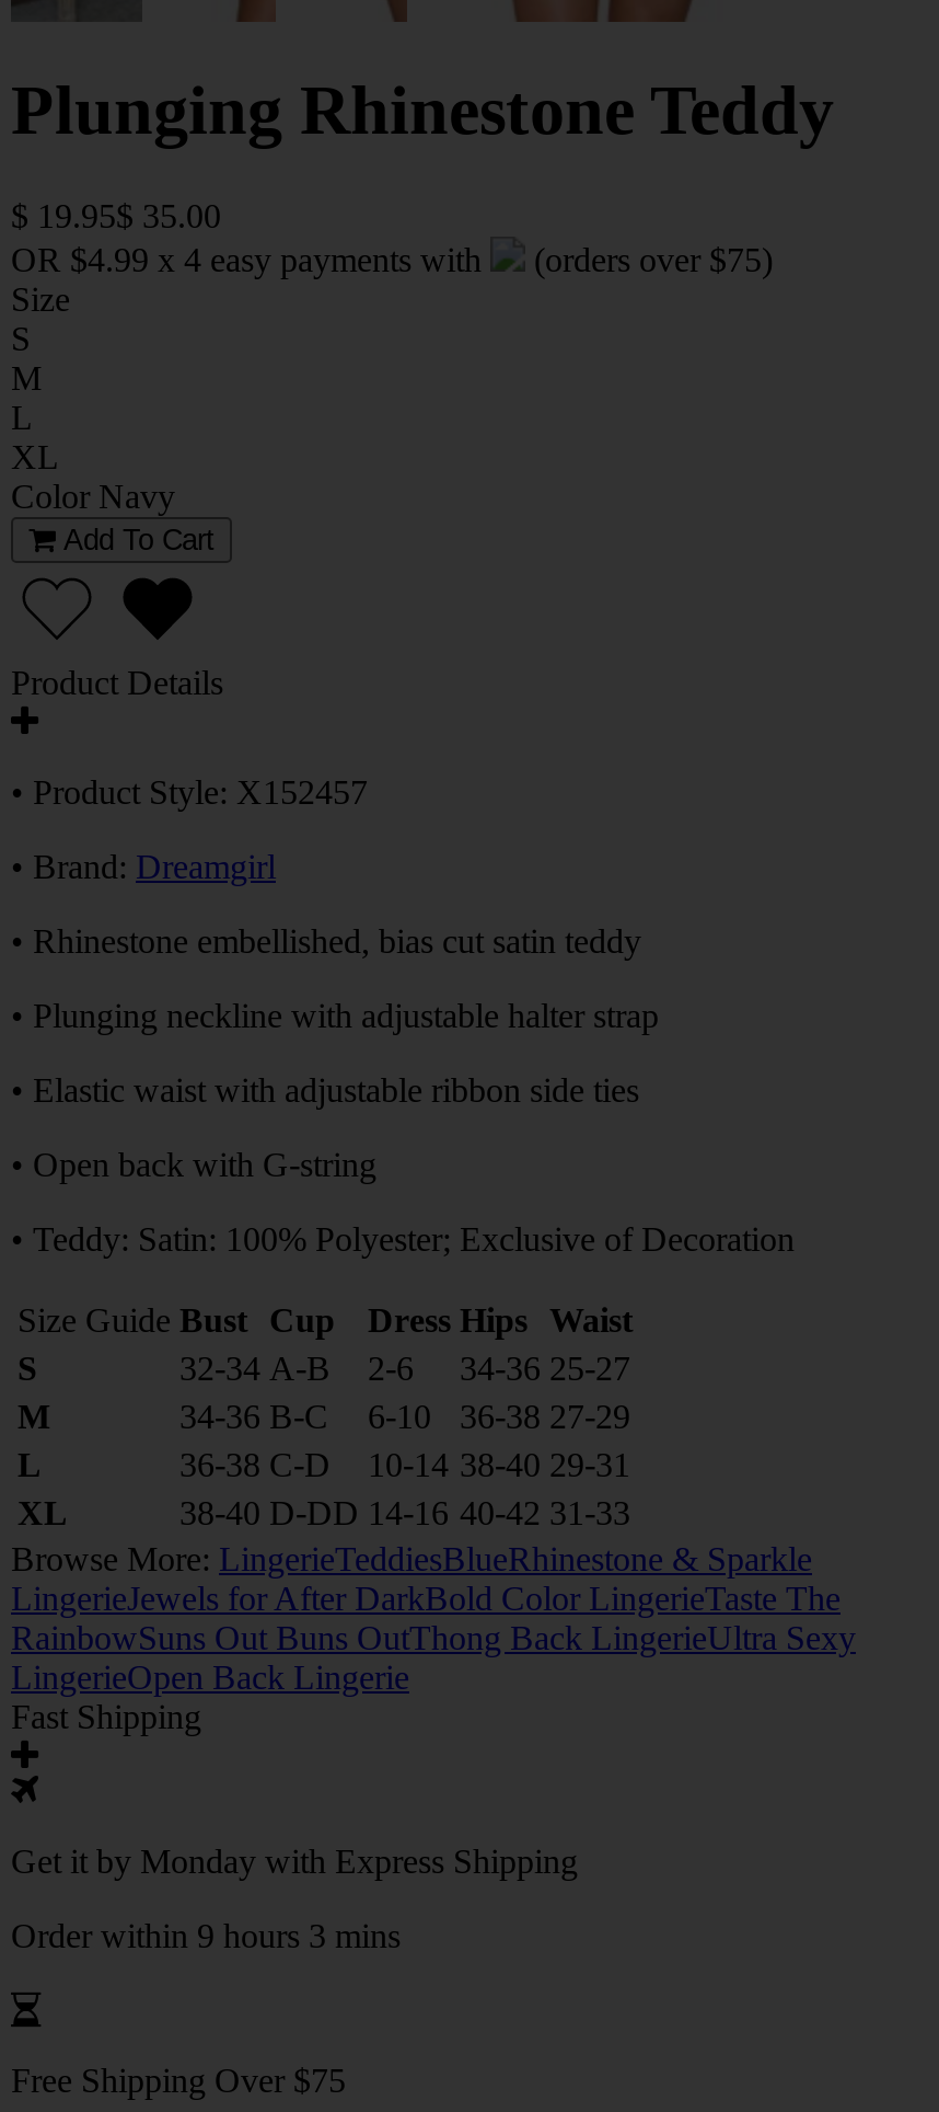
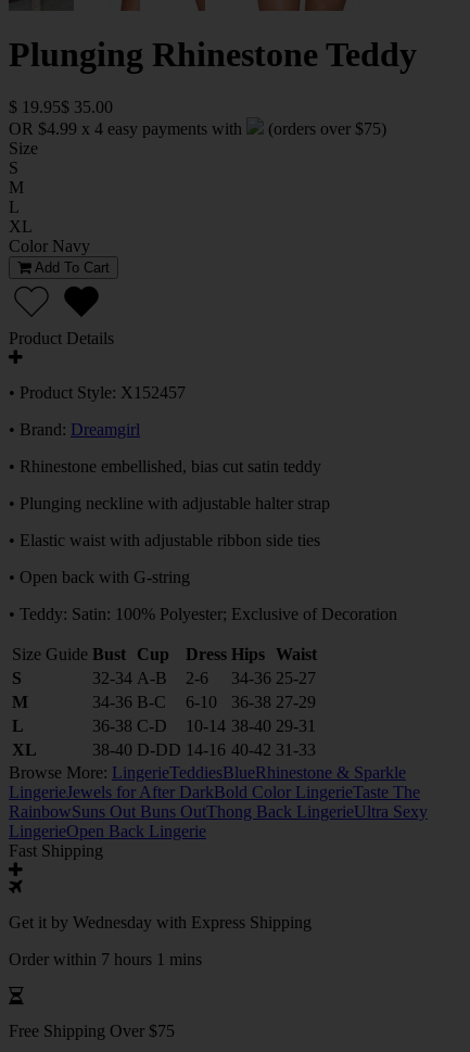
- Get it by Monday with Express Shipping
+ Get it by Wednesday with Express Shipping

- Order within 9 hours 3 mins
+ Order within 7 hours 1 mins
